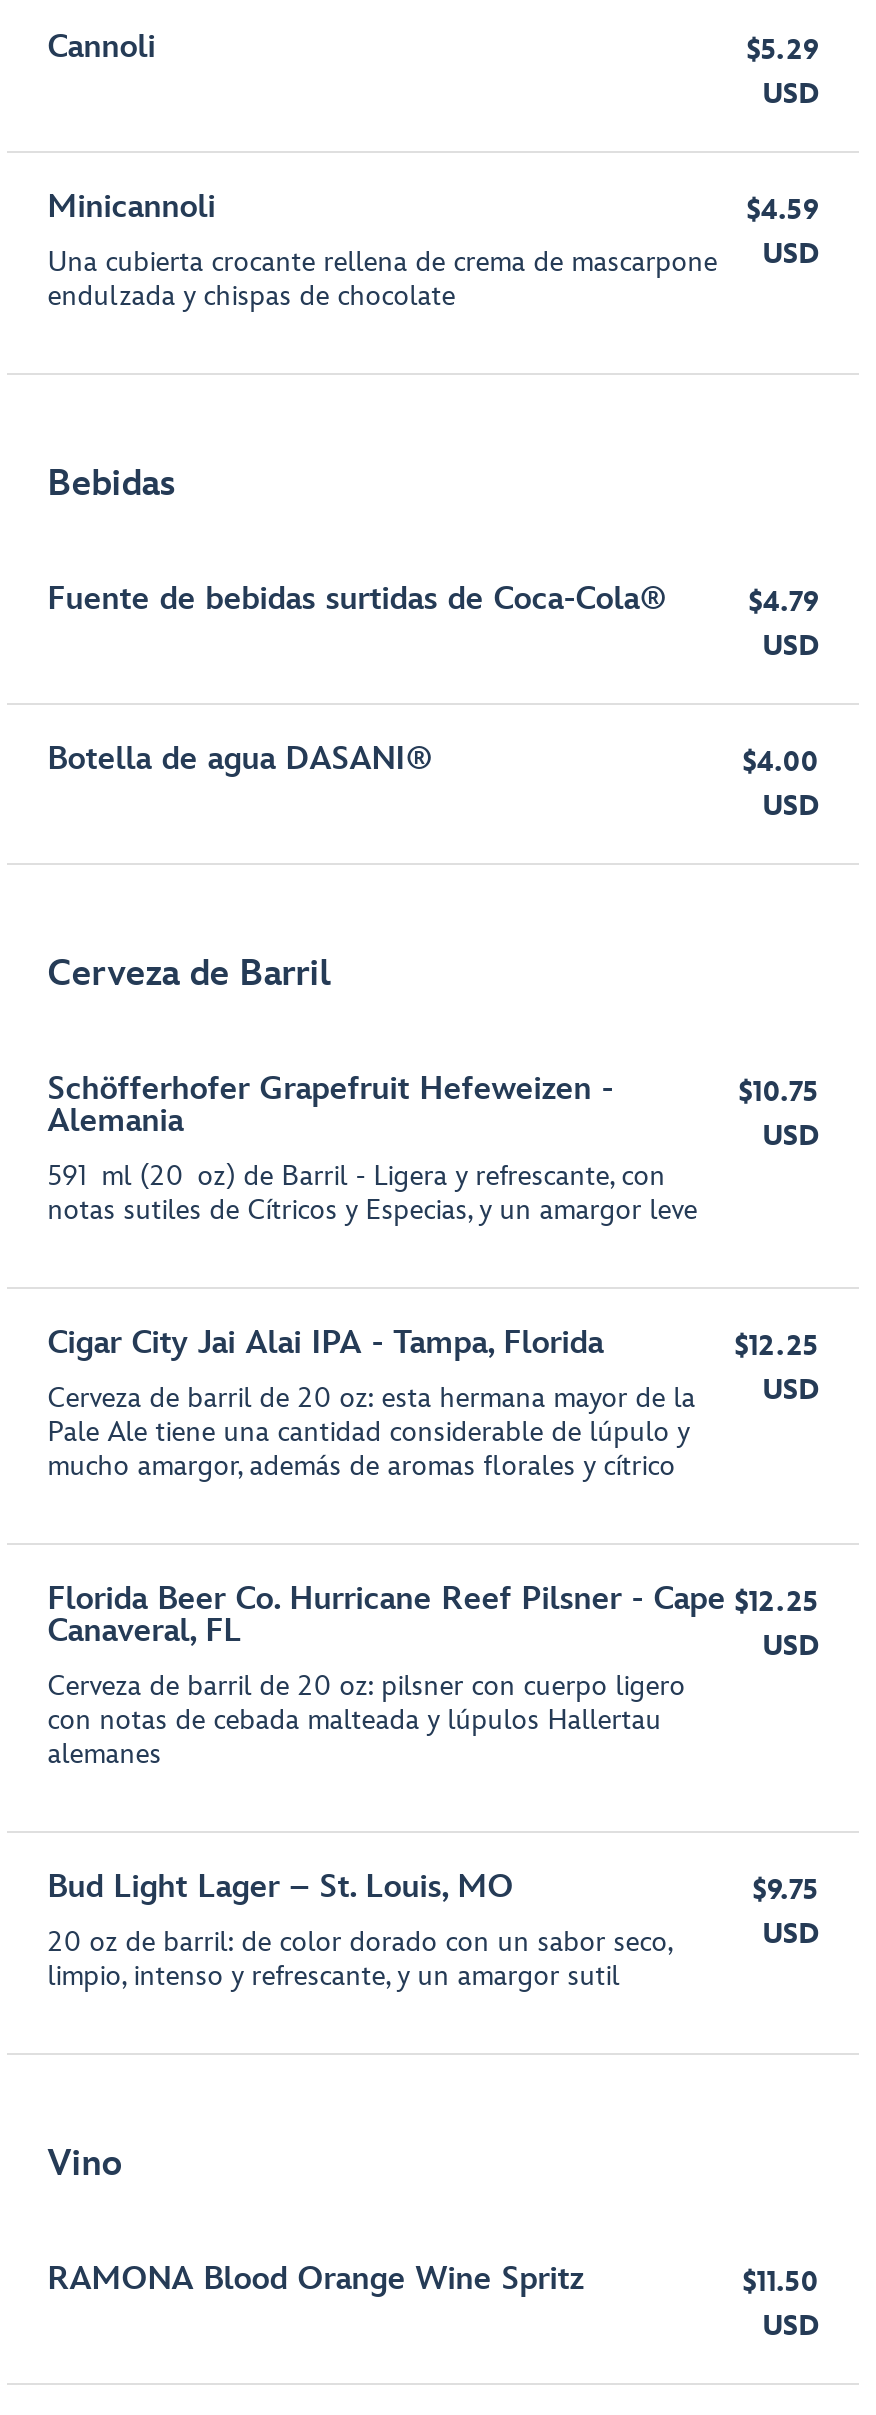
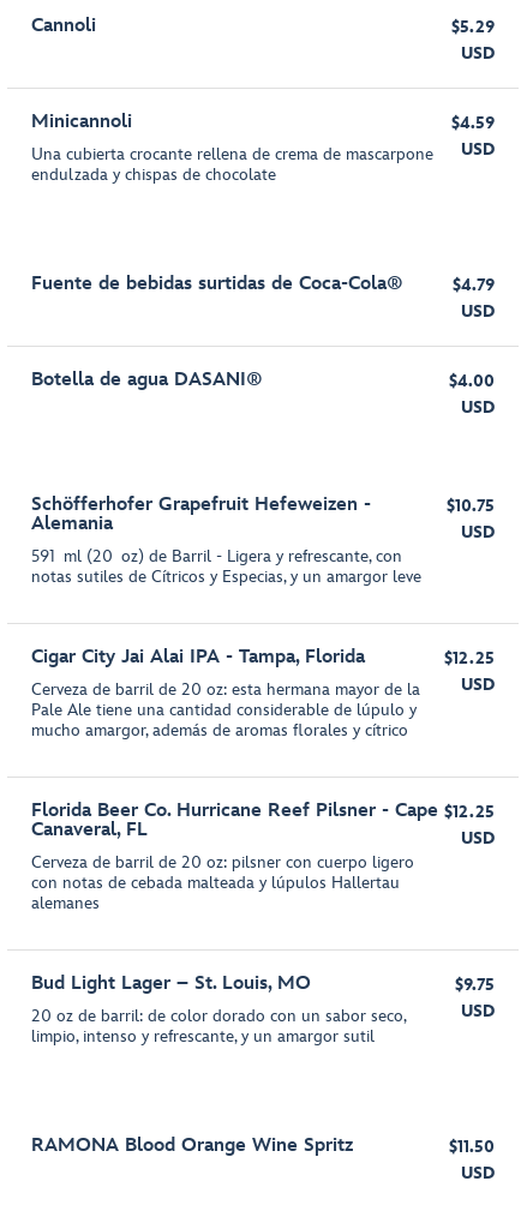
- Bebidas

- Cerveza de Barril

- Vino
